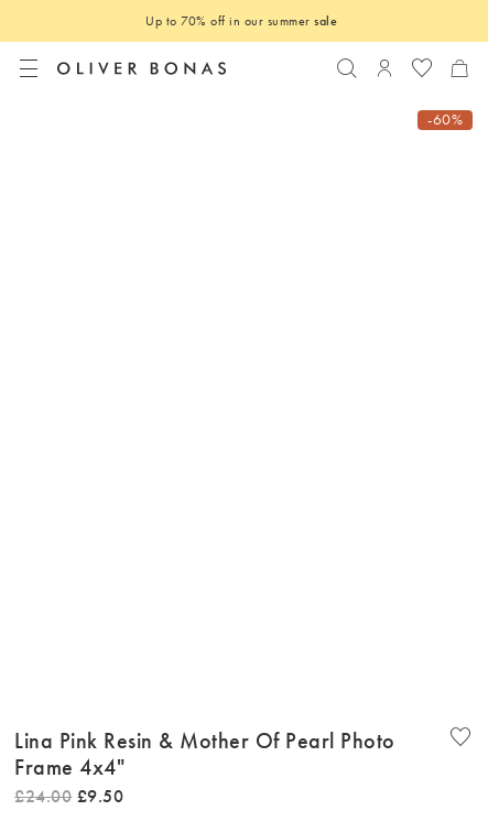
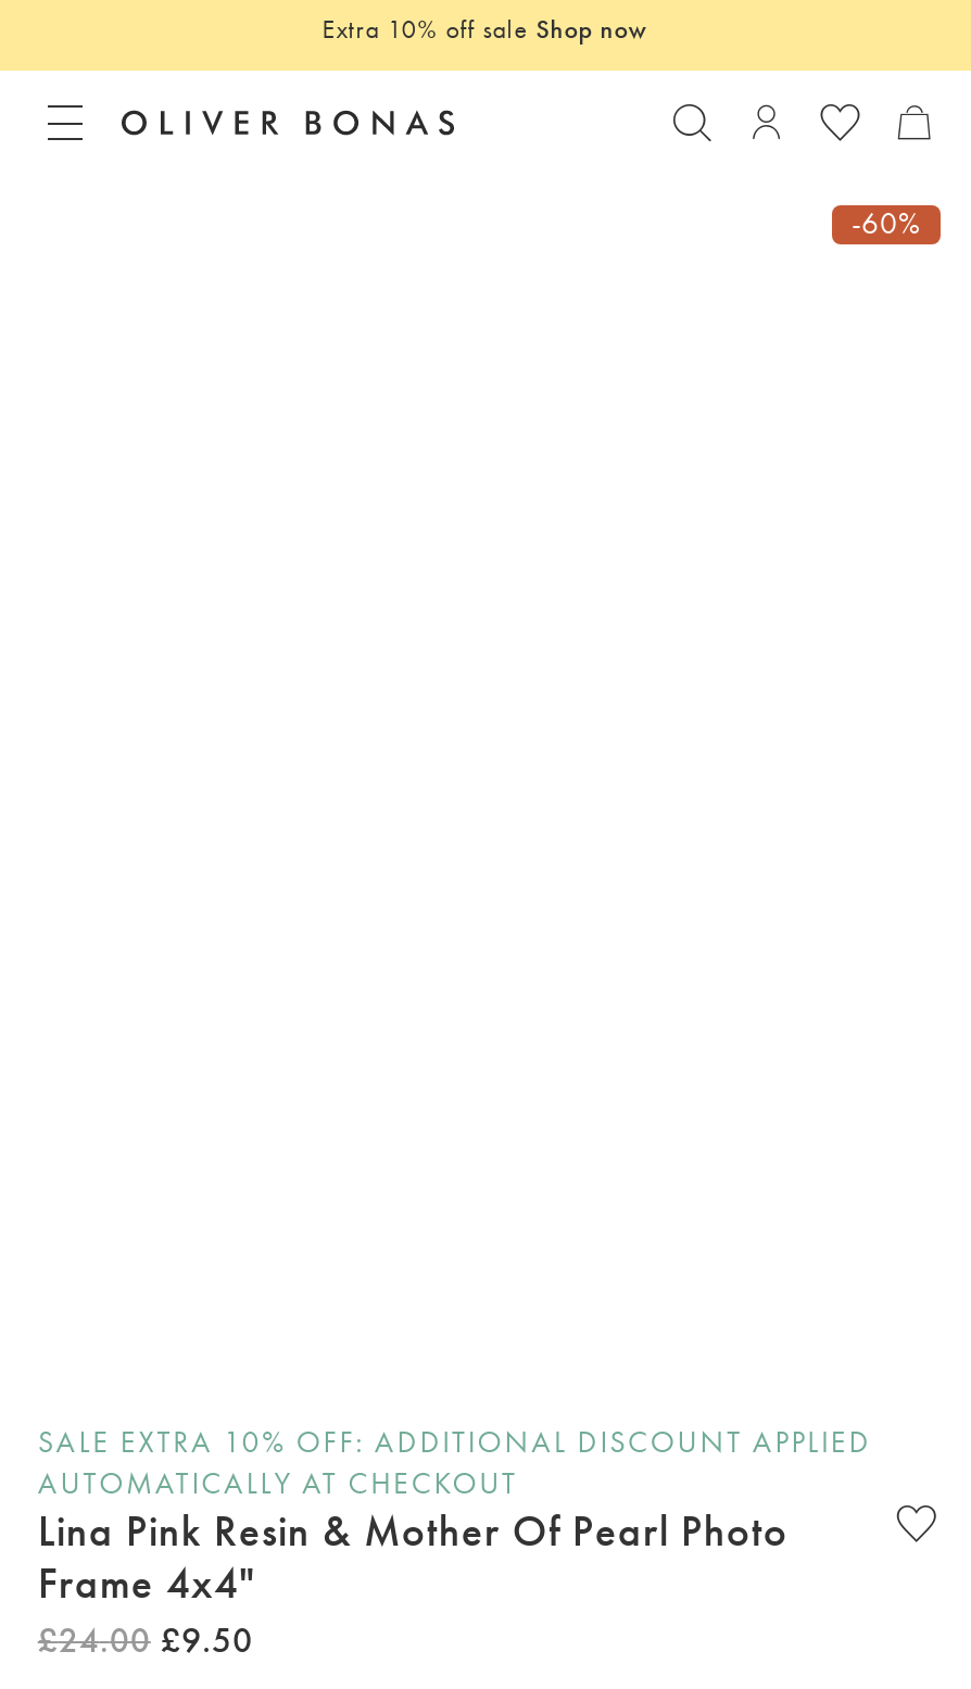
- Up to 70% off in our summer sale
+ Extra 10% off sale Shop now

+ SALE EXTRA 10% OFF: ADDITIONAL DISCOUNT APPLIED
+ AUTOMATICALLY AT CHECKOUT
